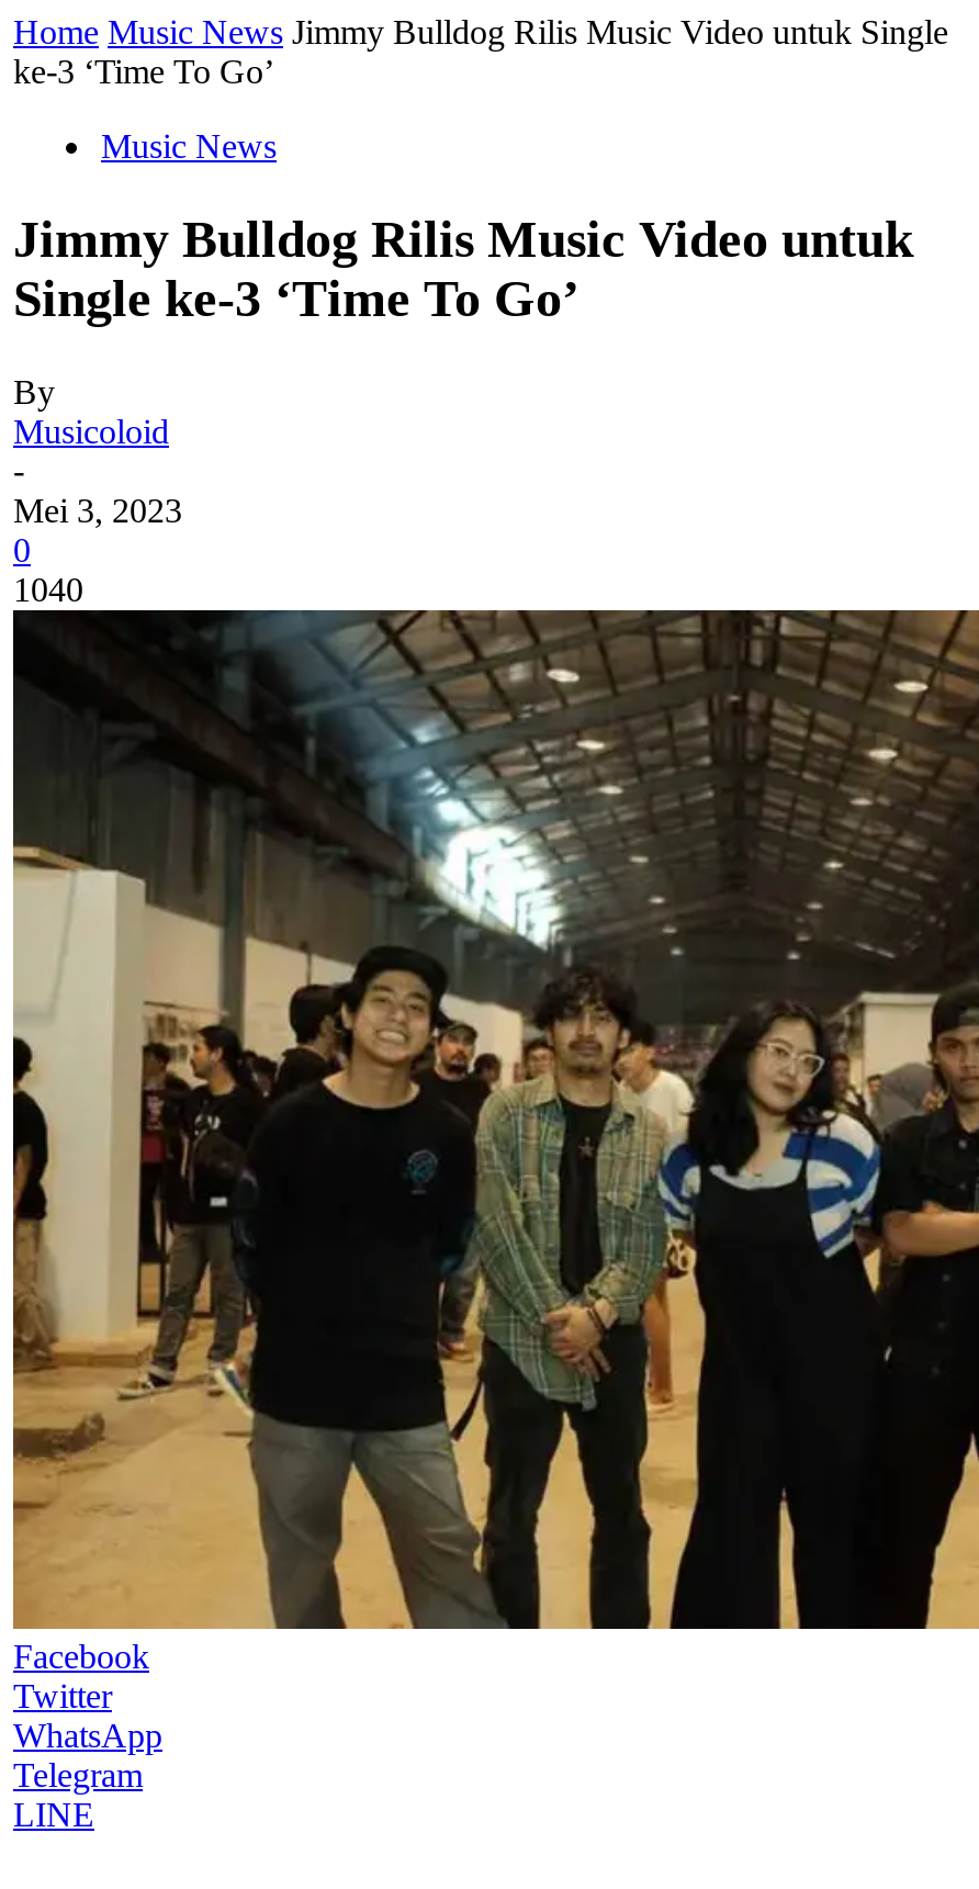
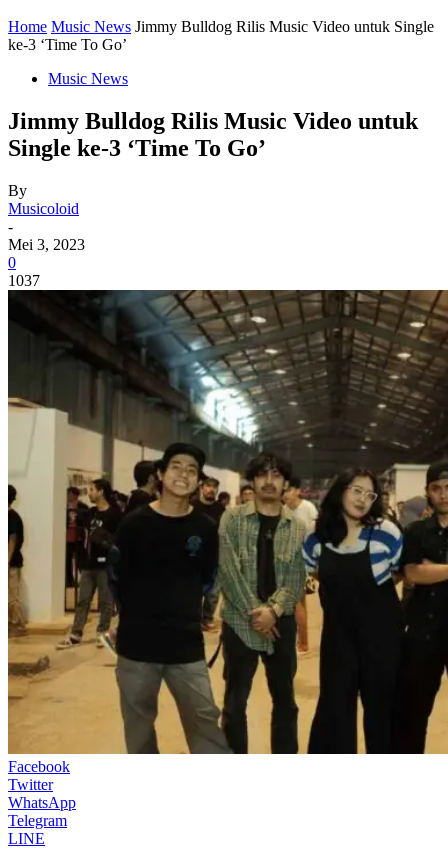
- 1040
+ 1037
